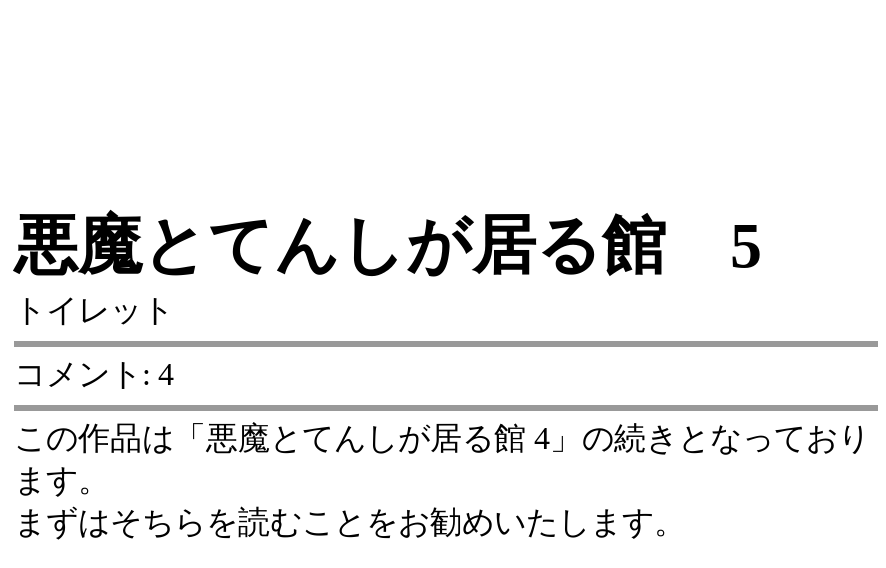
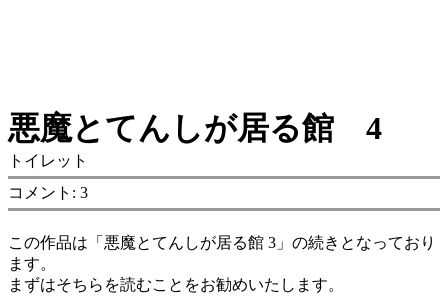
- 悪魔とてんしが居る館 5
+ 悪魔とてんしが居る館 4

- コメント: 4
+ コメント: 3

- この作品は「悪魔とてんしが居る館 4」の続きとなっており
+ この作品は「悪魔とてんしが居る館 3」の続きとなっており
